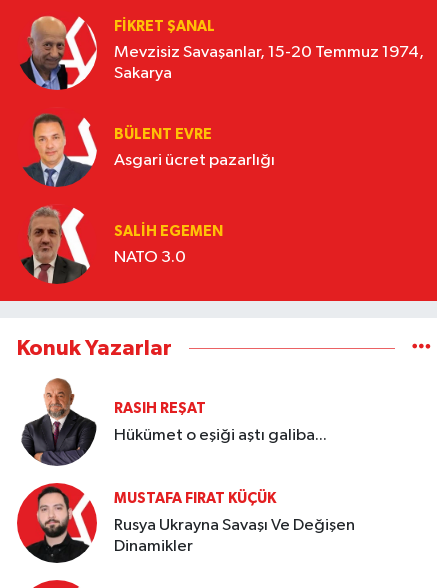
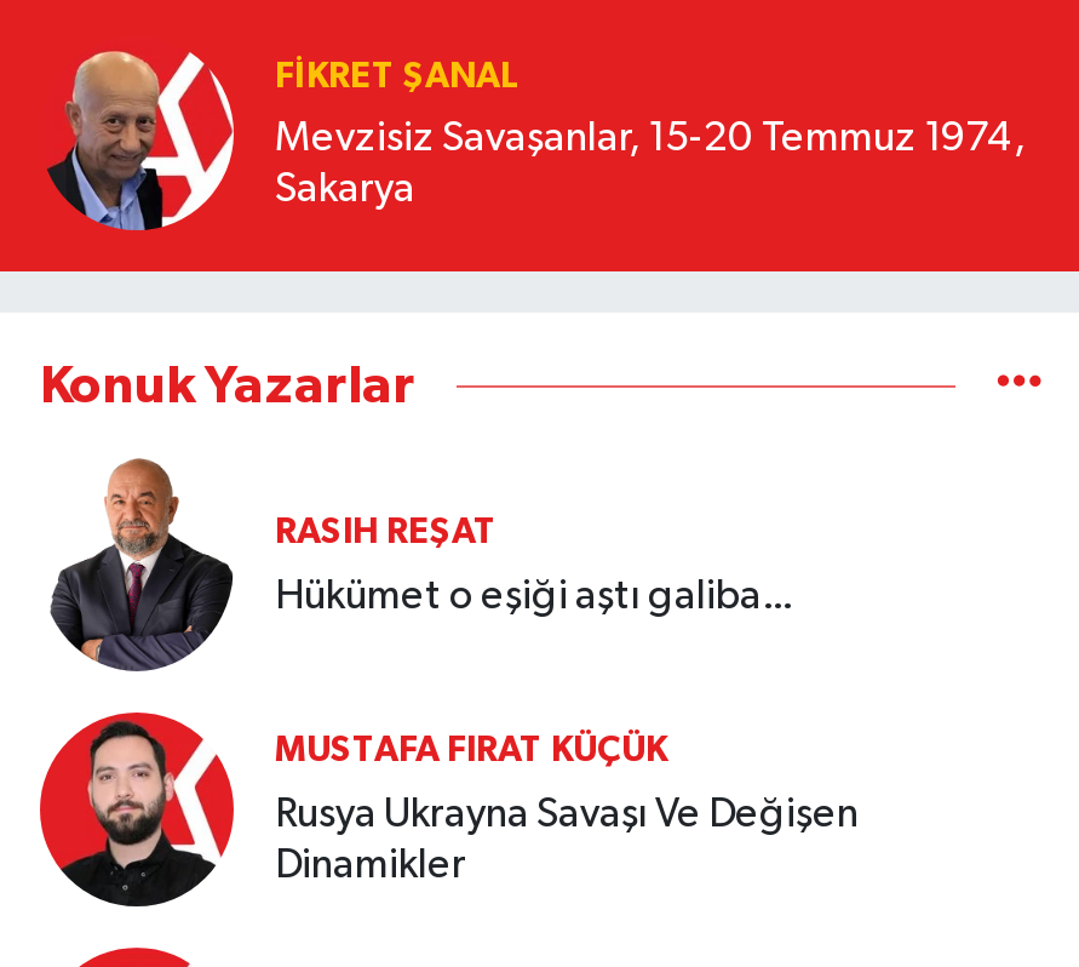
- [image]
- BÜLENT EVRE
- Asgari ücret pazarlığı

- [image]
- SALIH EGEMEN
- NATO 3.0
